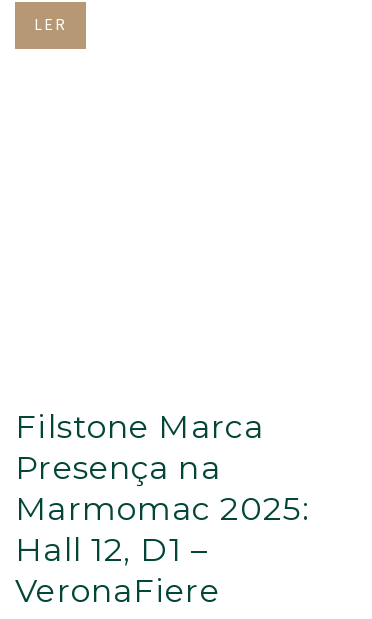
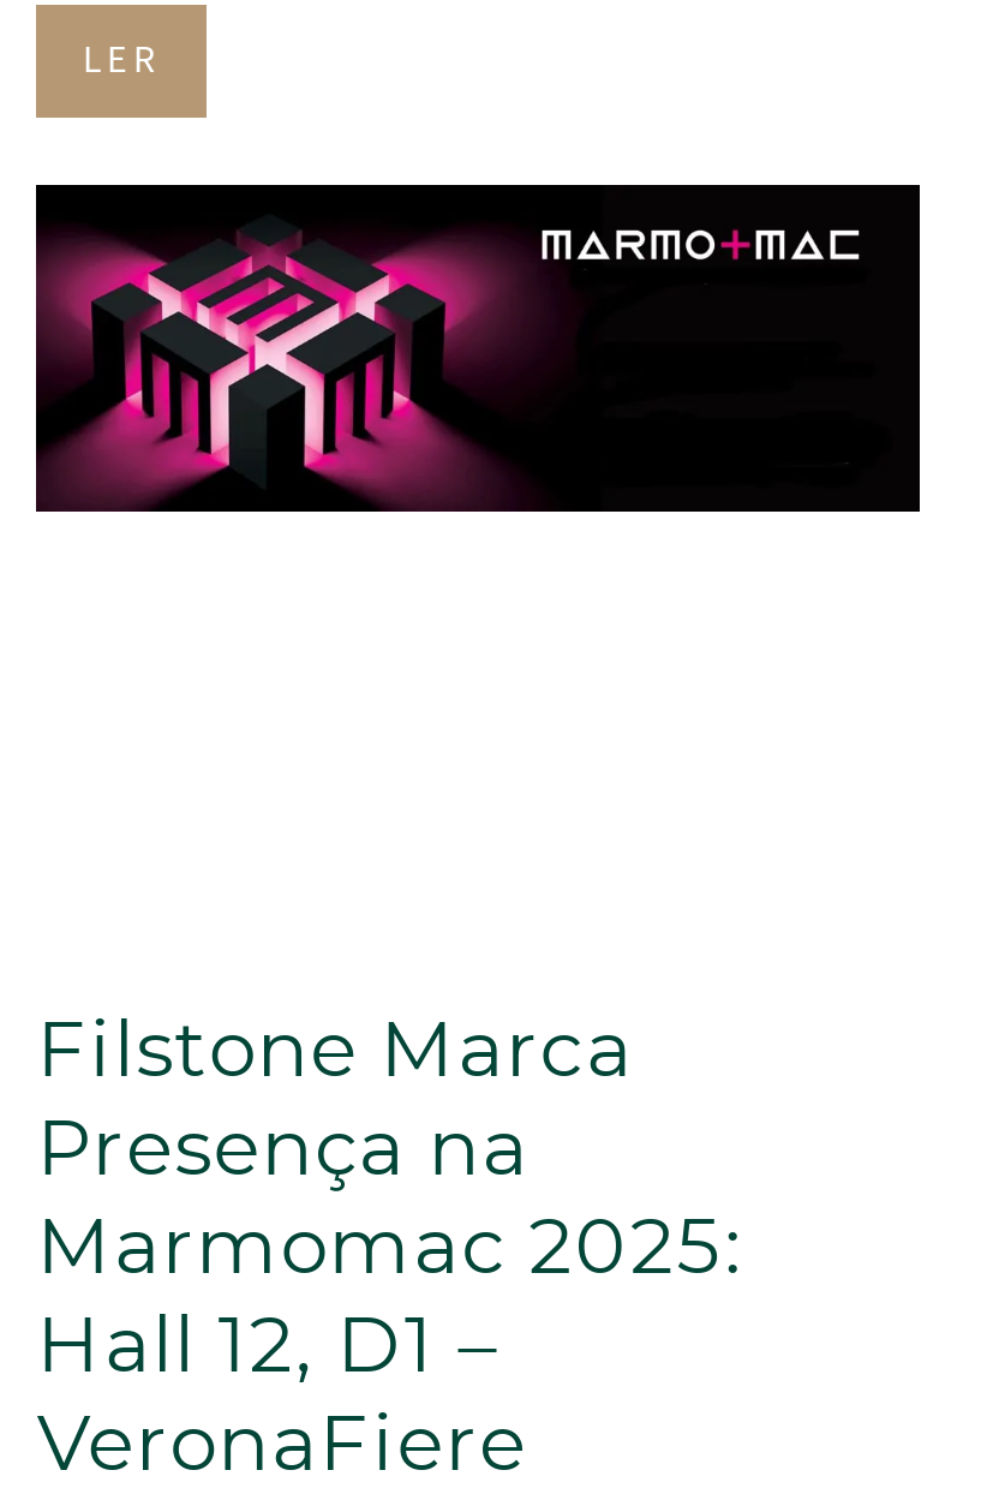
+ [image]
